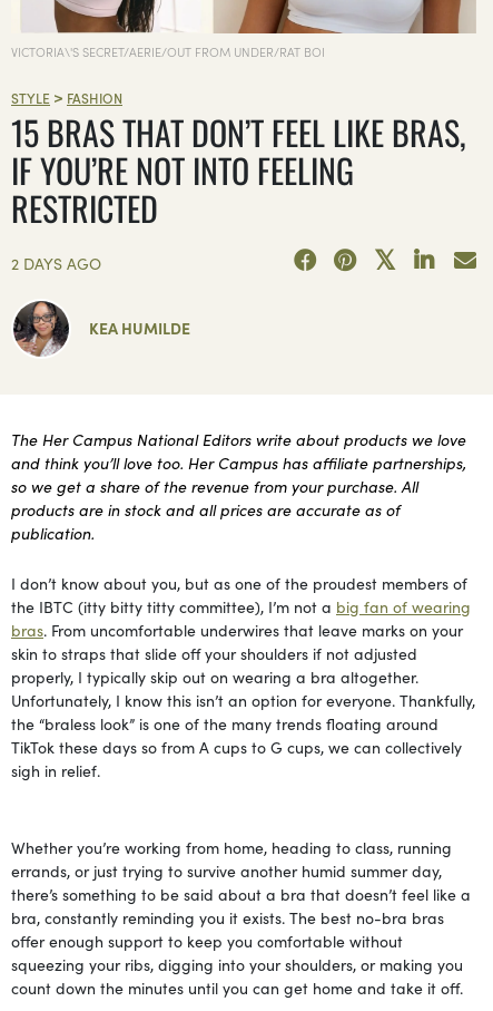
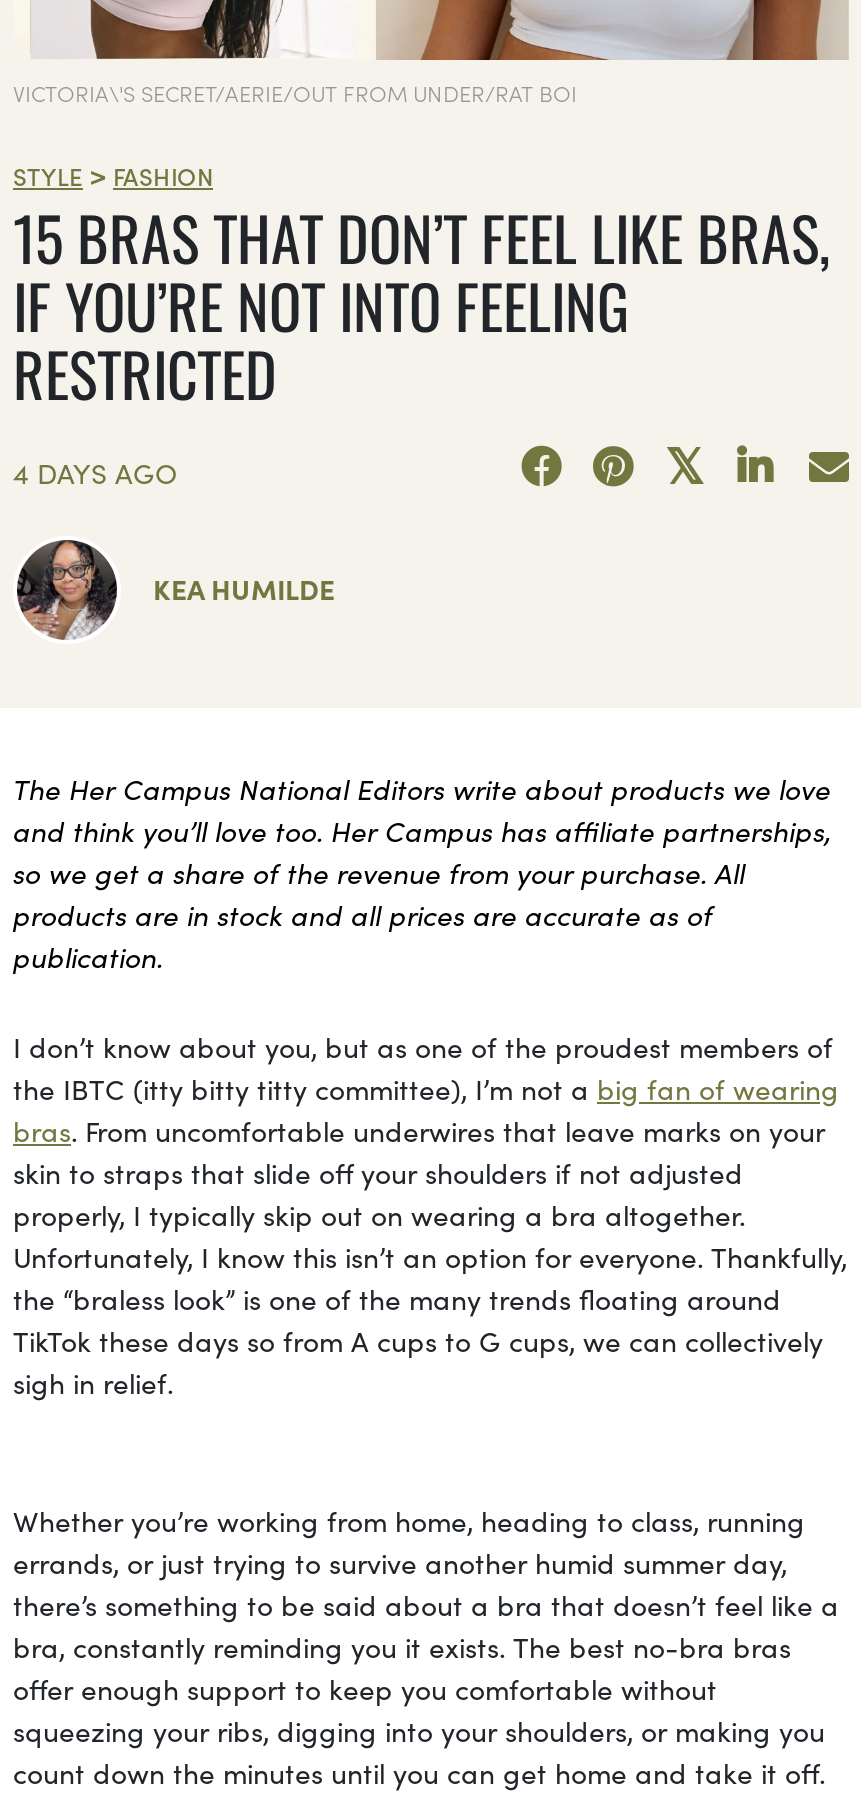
- 2 DAYS AGO
+ 4 DAYS AGO
